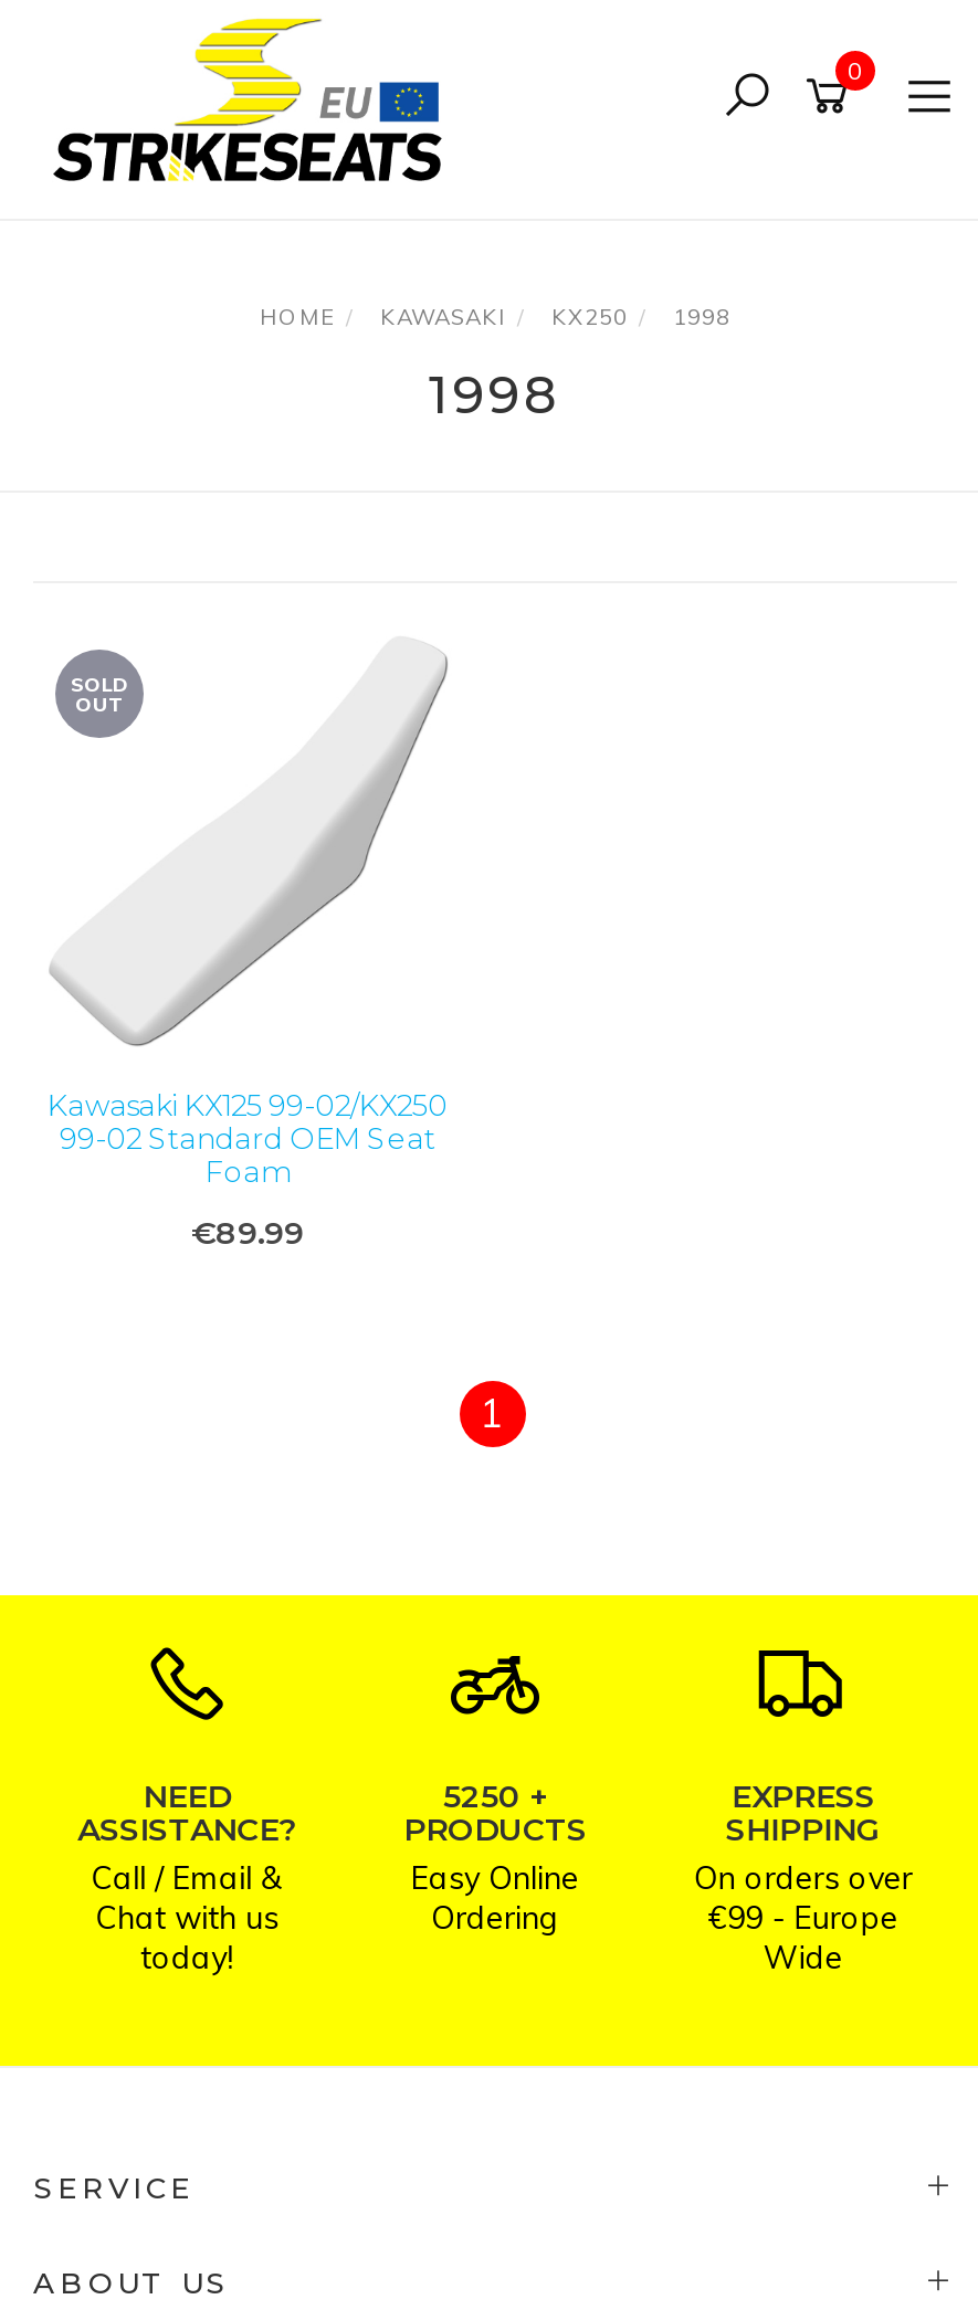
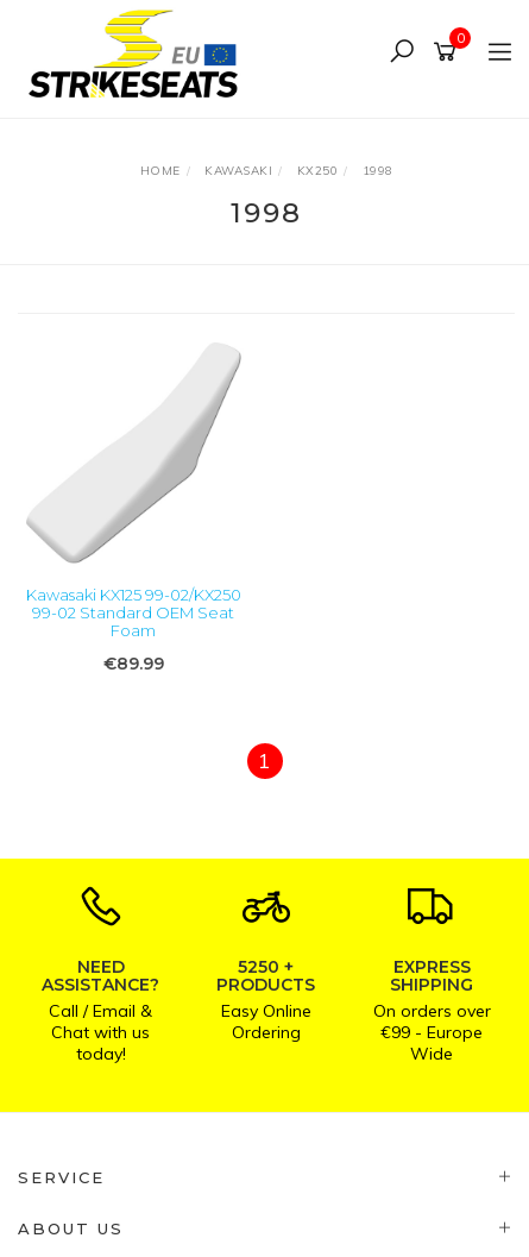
- SOLD
- OUT
